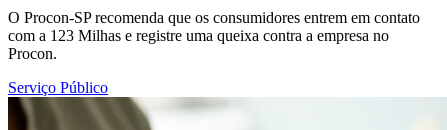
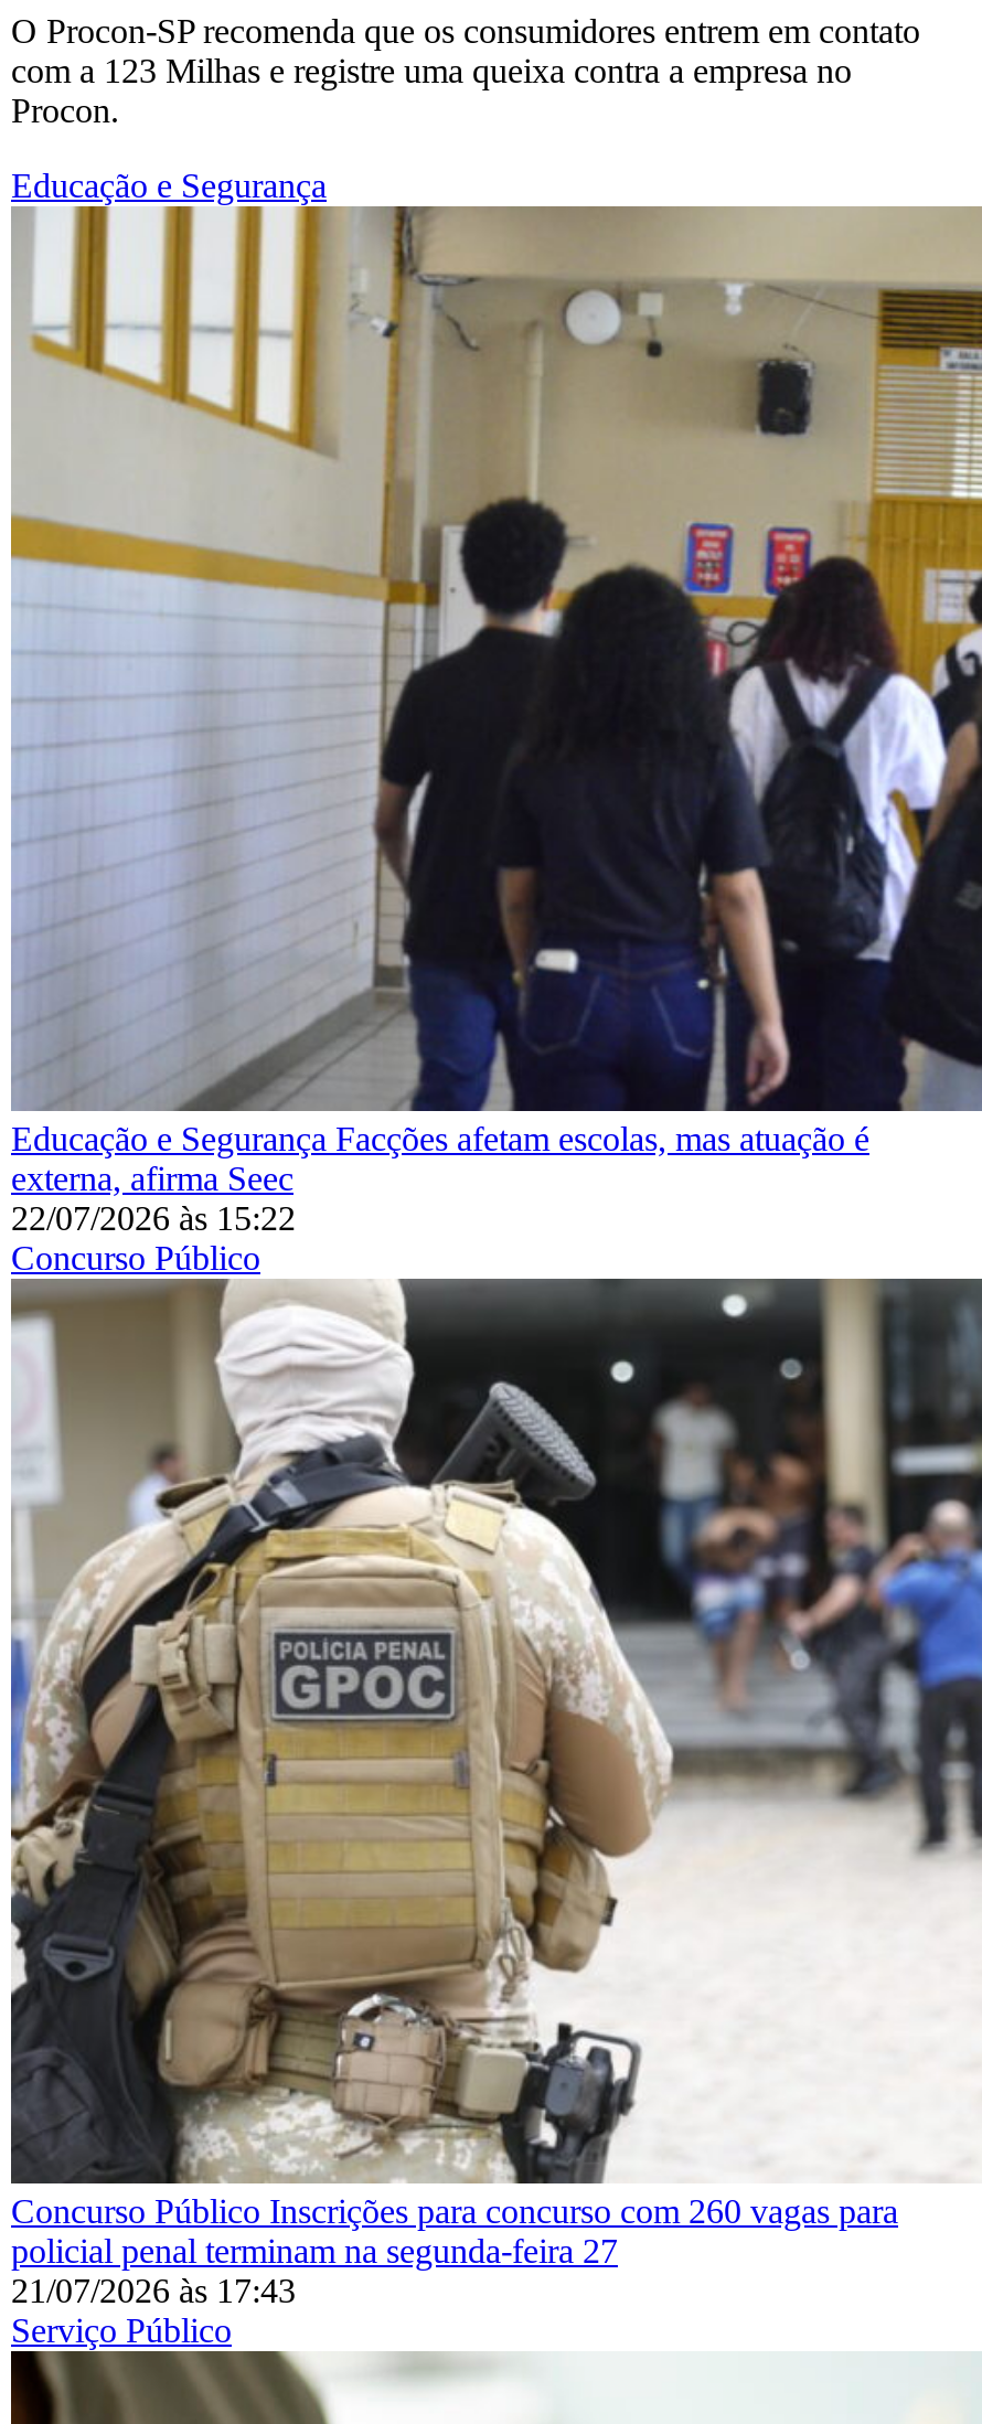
+ [image]
+ Educação e Segurança Facções afetam escolas, mas atuação é
+ externa, afirma Seec
+ 22/07/2026 às 15:22
+ Concurso Público

+ [image]
+ Concurso Público Inscrições para concurso com 260 vagas para
+ policial penal terminam na segunda-feira 27
+ 21/07/2026 às 17:43

+ Educação e Segurança
